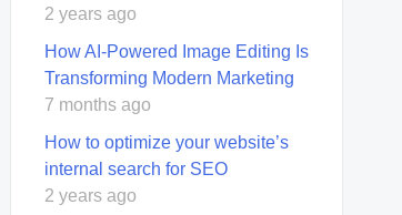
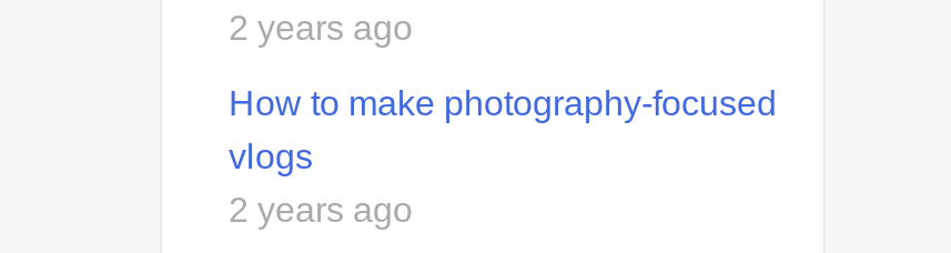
- How AI-Powered Image Editing Is
- Transforming Modern Marketing
- 7 months ago
- How to optimize your website’s
- internal search for SEO
+ How to make photography-focused
+ vlogs
